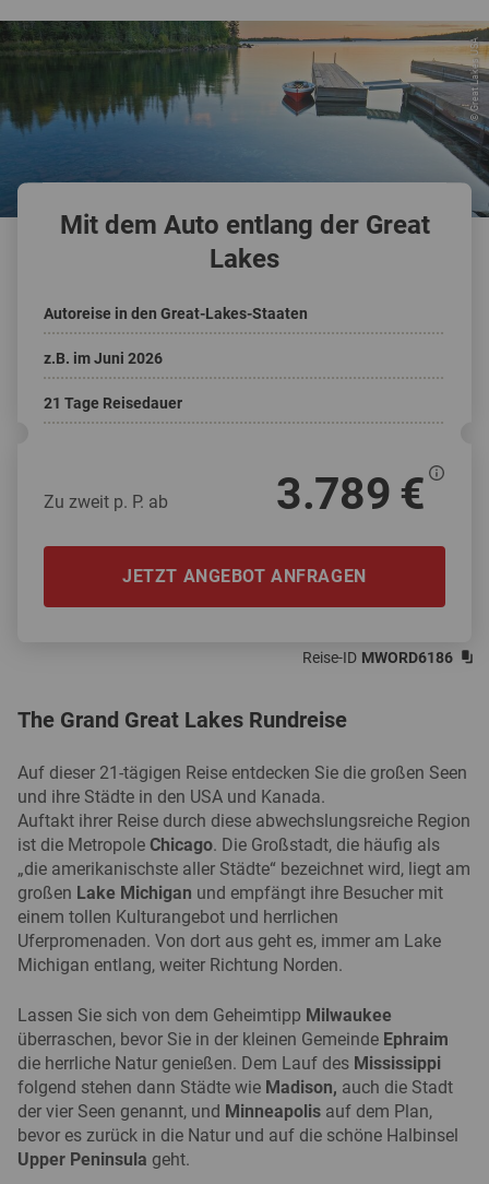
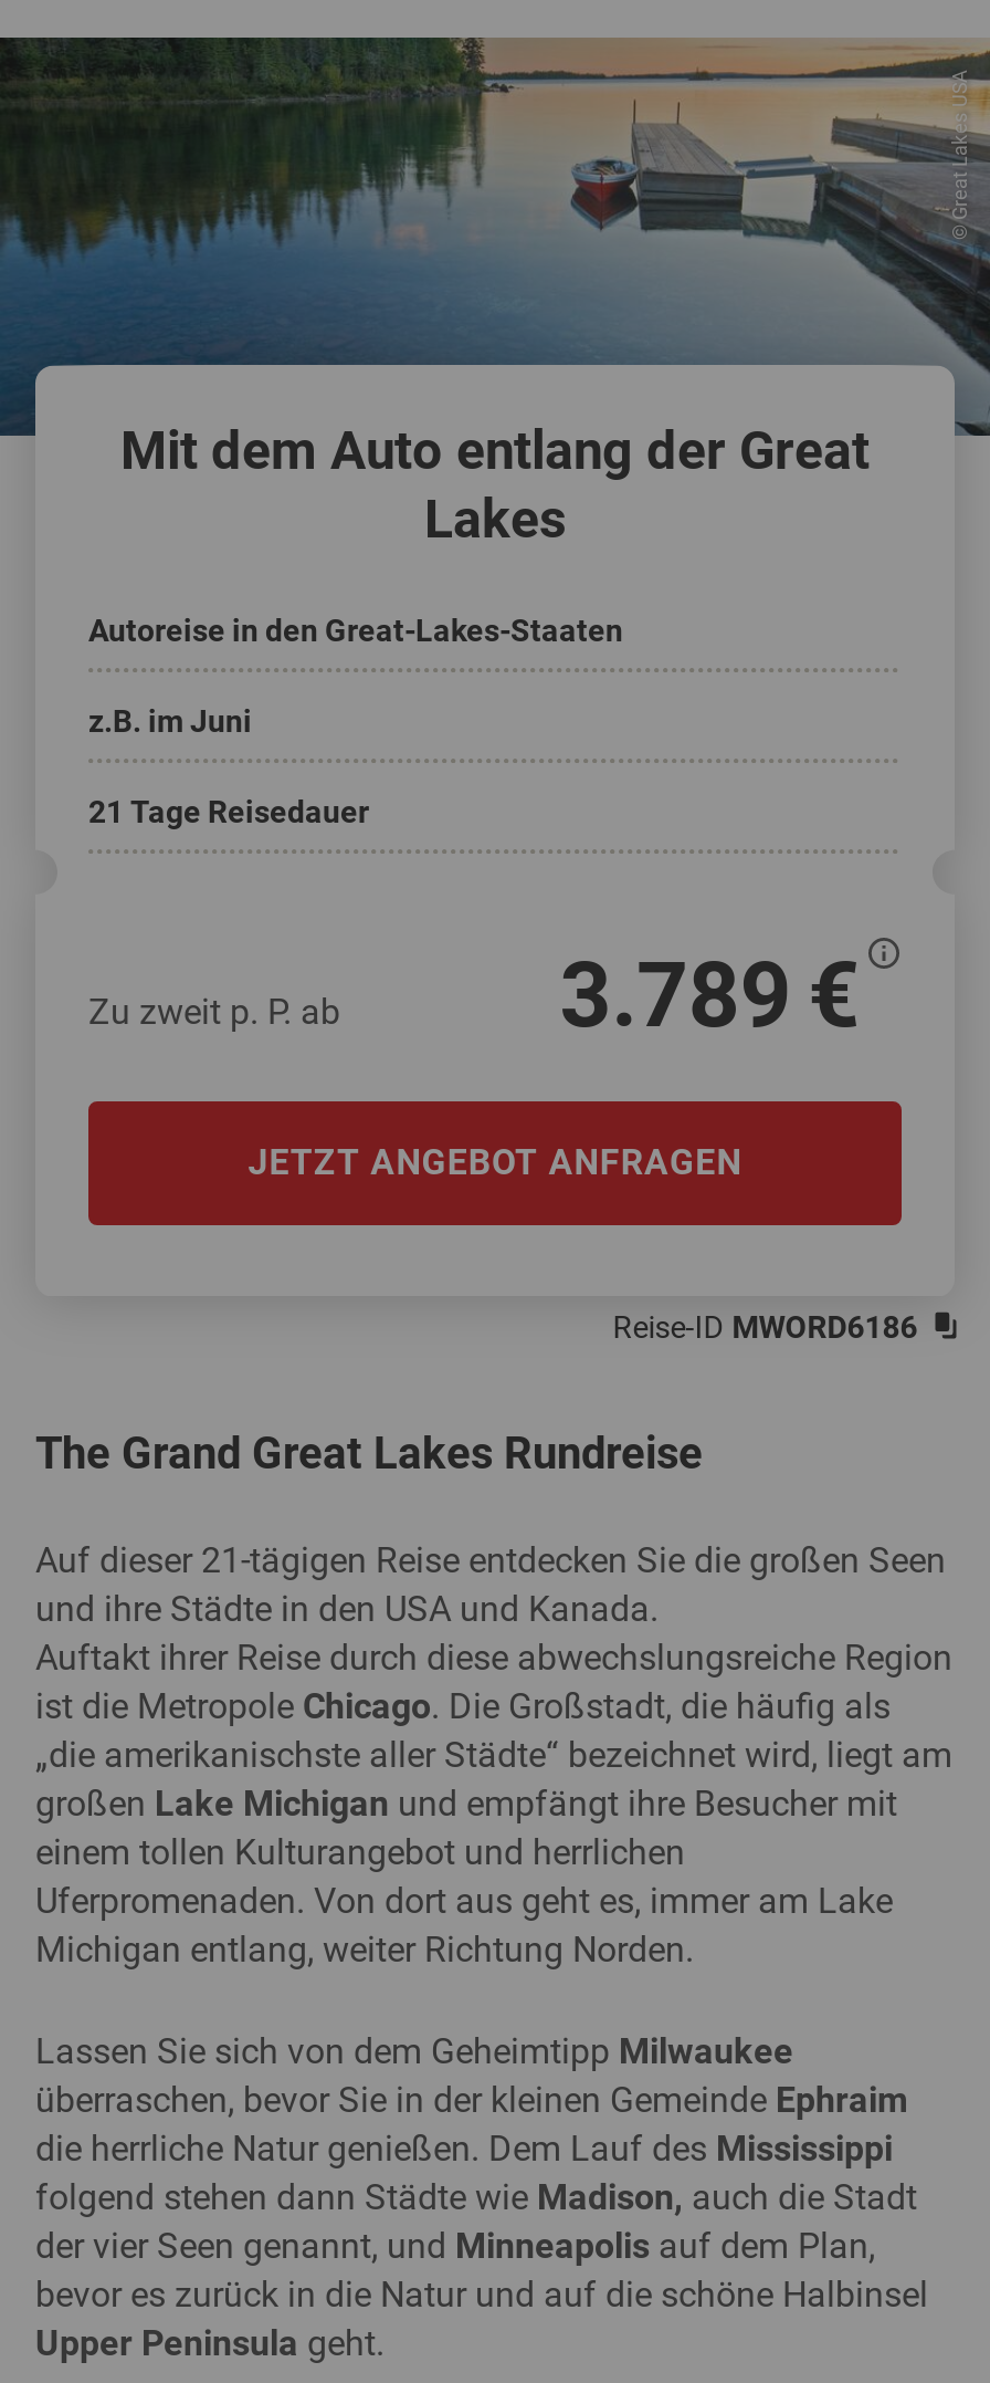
- z.B. im Juni 2026
+ z.B. im Juni
